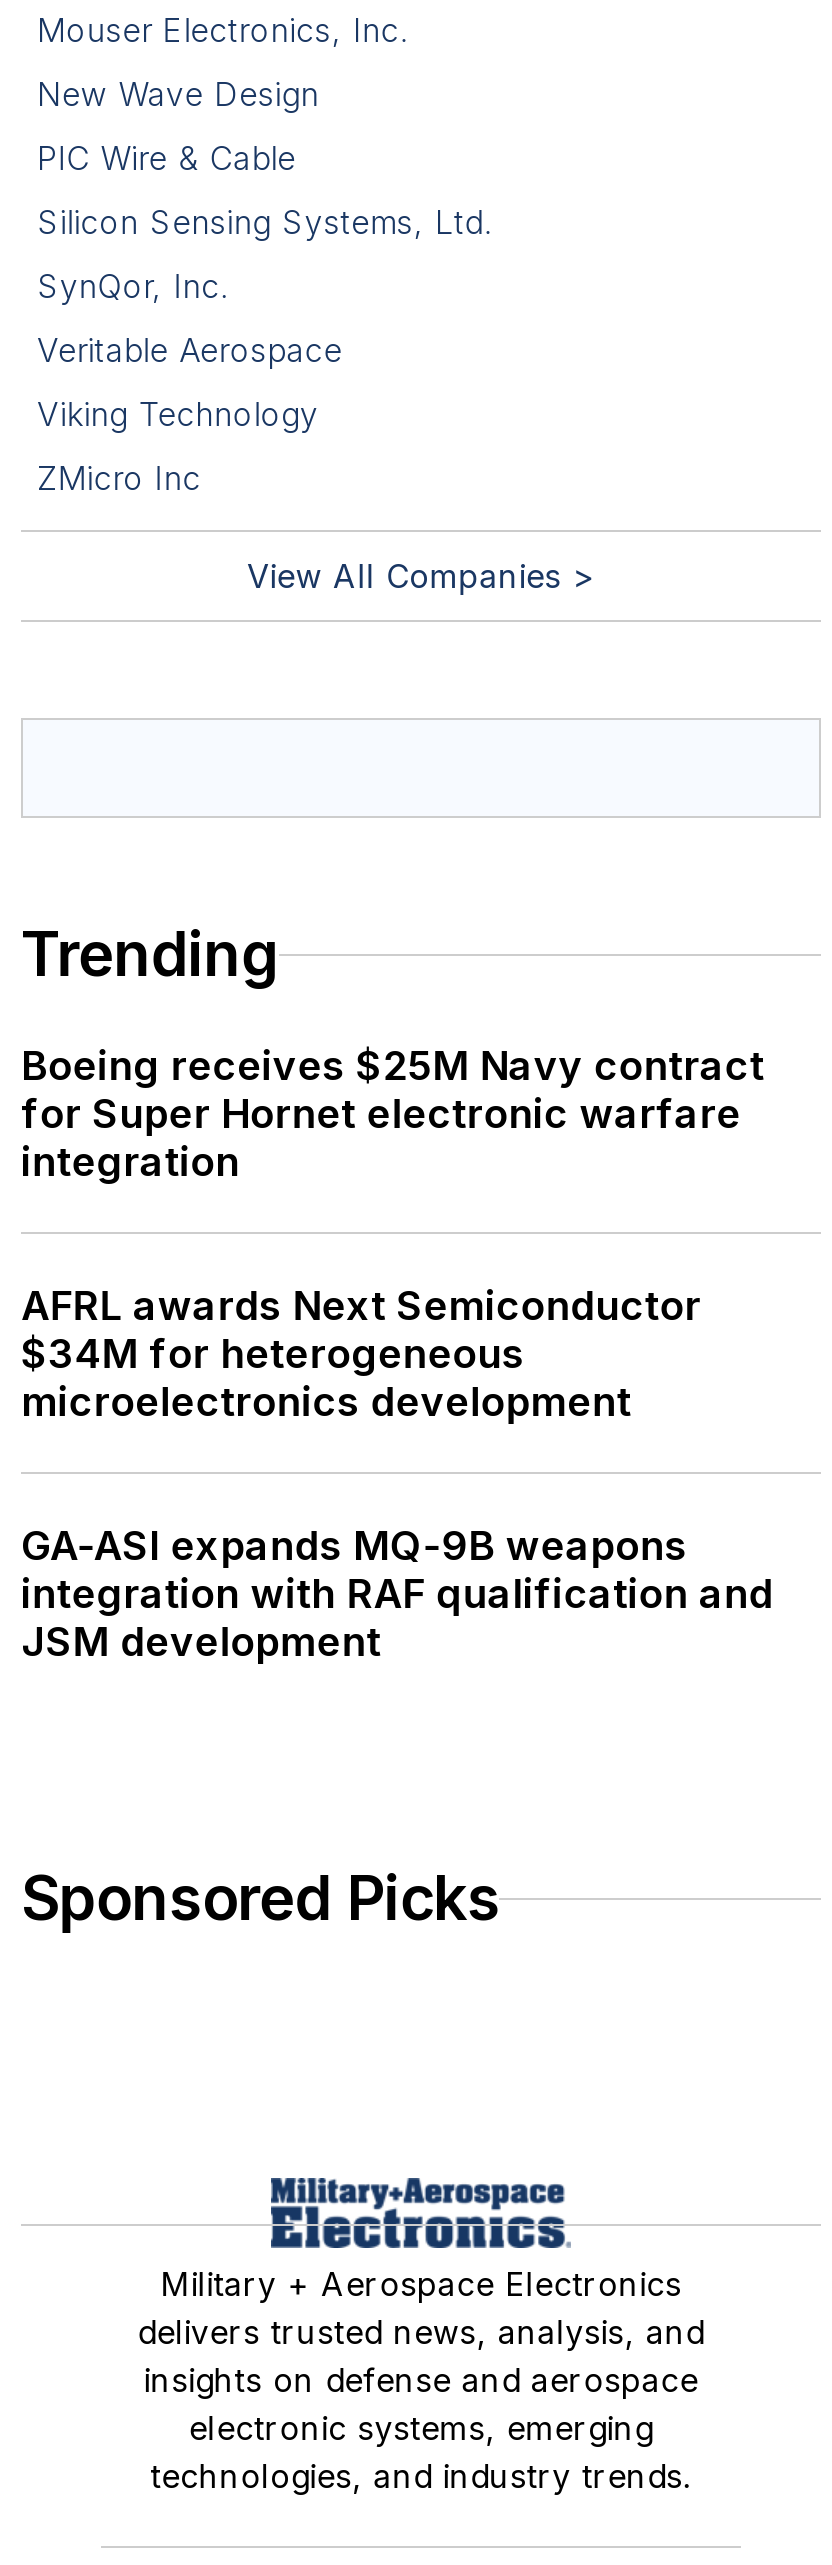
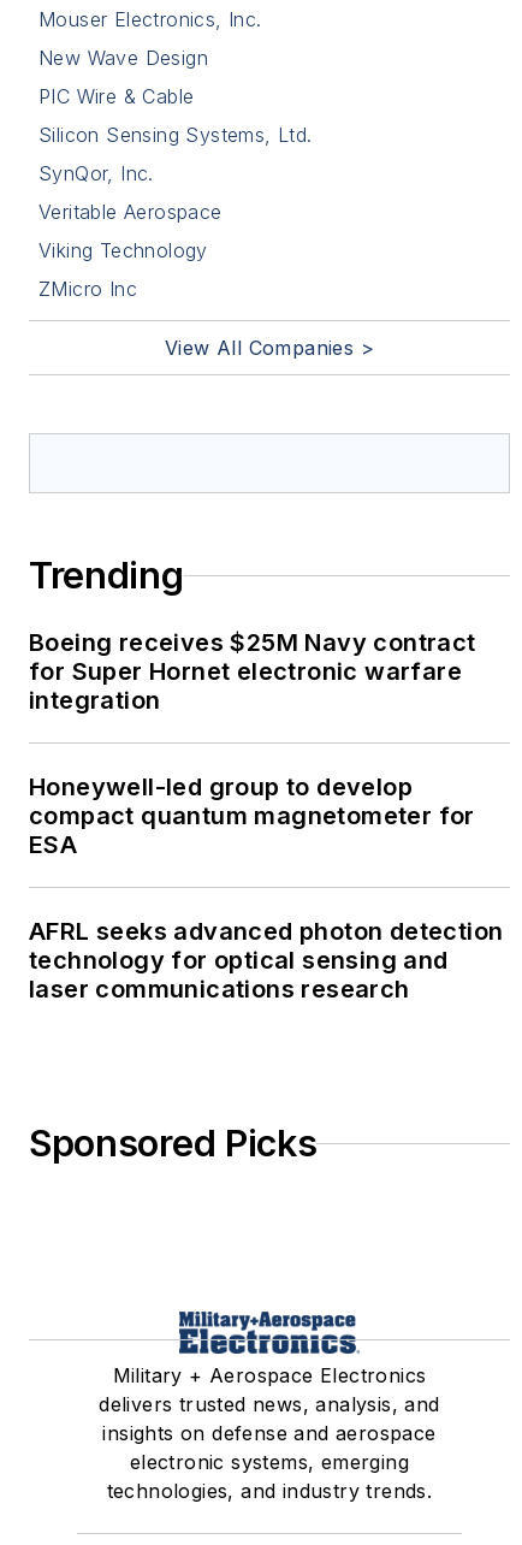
- AFRL awards Next Semiconductor
- $34M for heterogeneous
- microelectronics development
+ Honeywell-led group to develop
+ compact quantum magnetometer for
+ ESA

- GA-ASI expands MQ-9B weapons
- integration with RAF qualification and
- JSM development
+ AFRL seeks advanced photon detection
+ technology for optical sensing and
+ laser communications research
